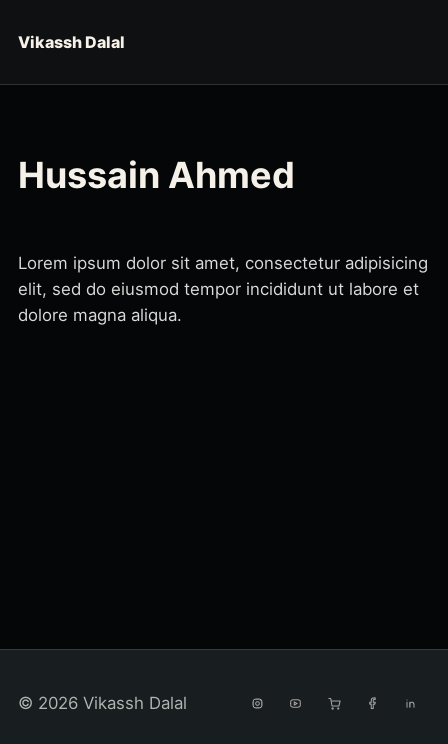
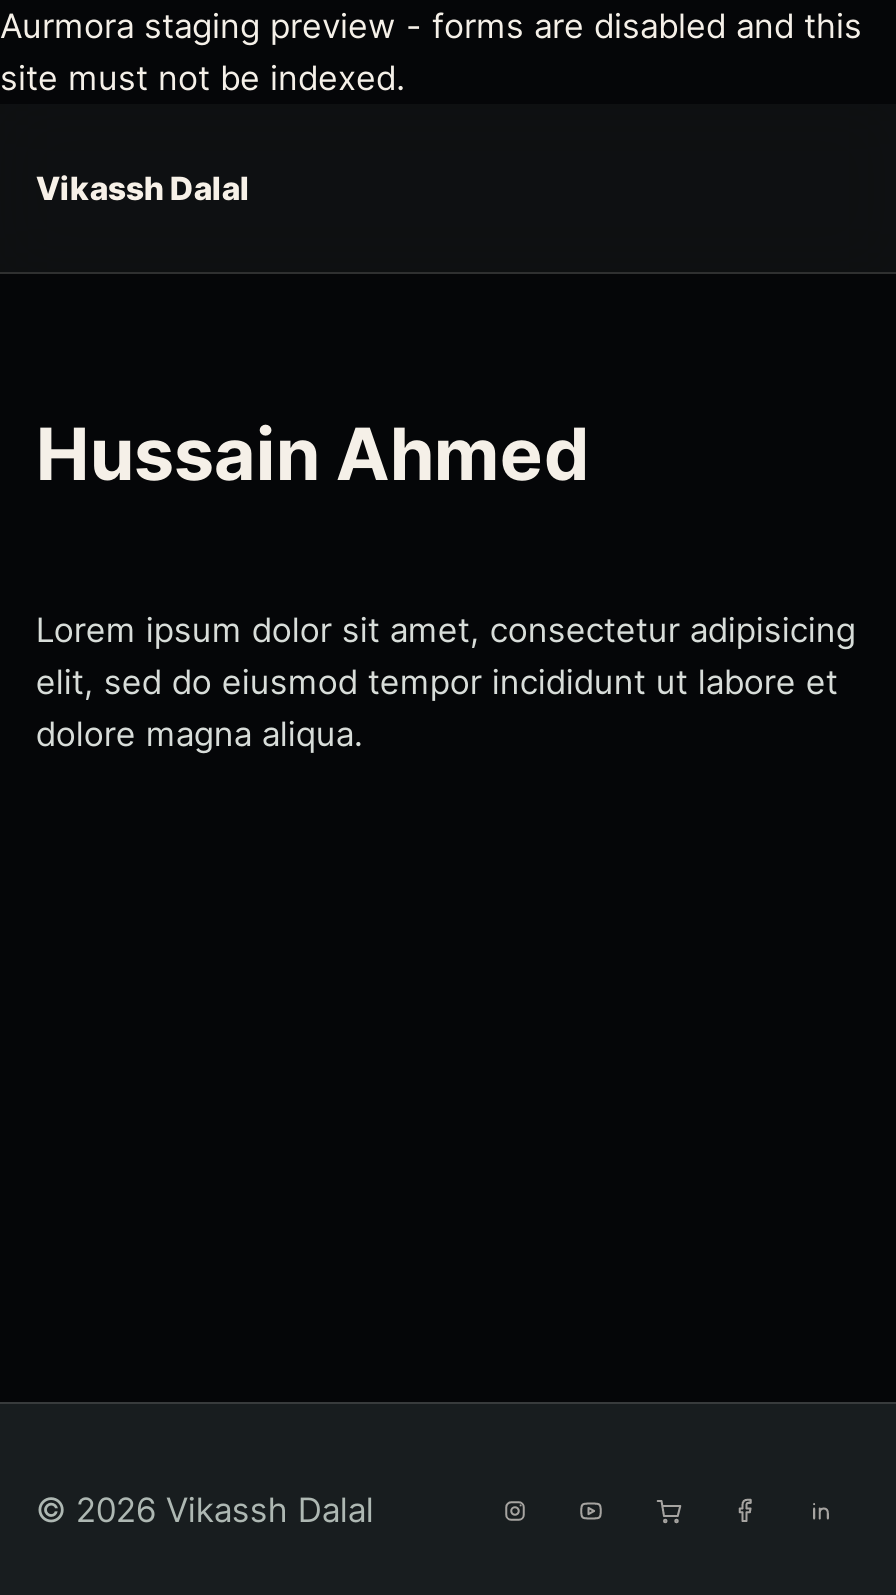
+ Aurmora staging preview - forms are disabled and this
+ site must not be indexed.
